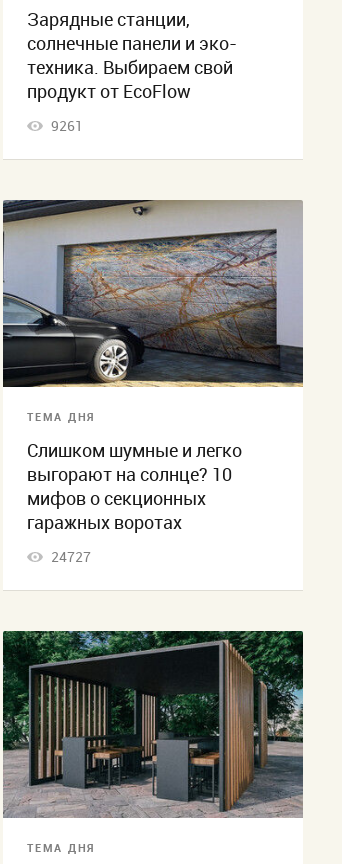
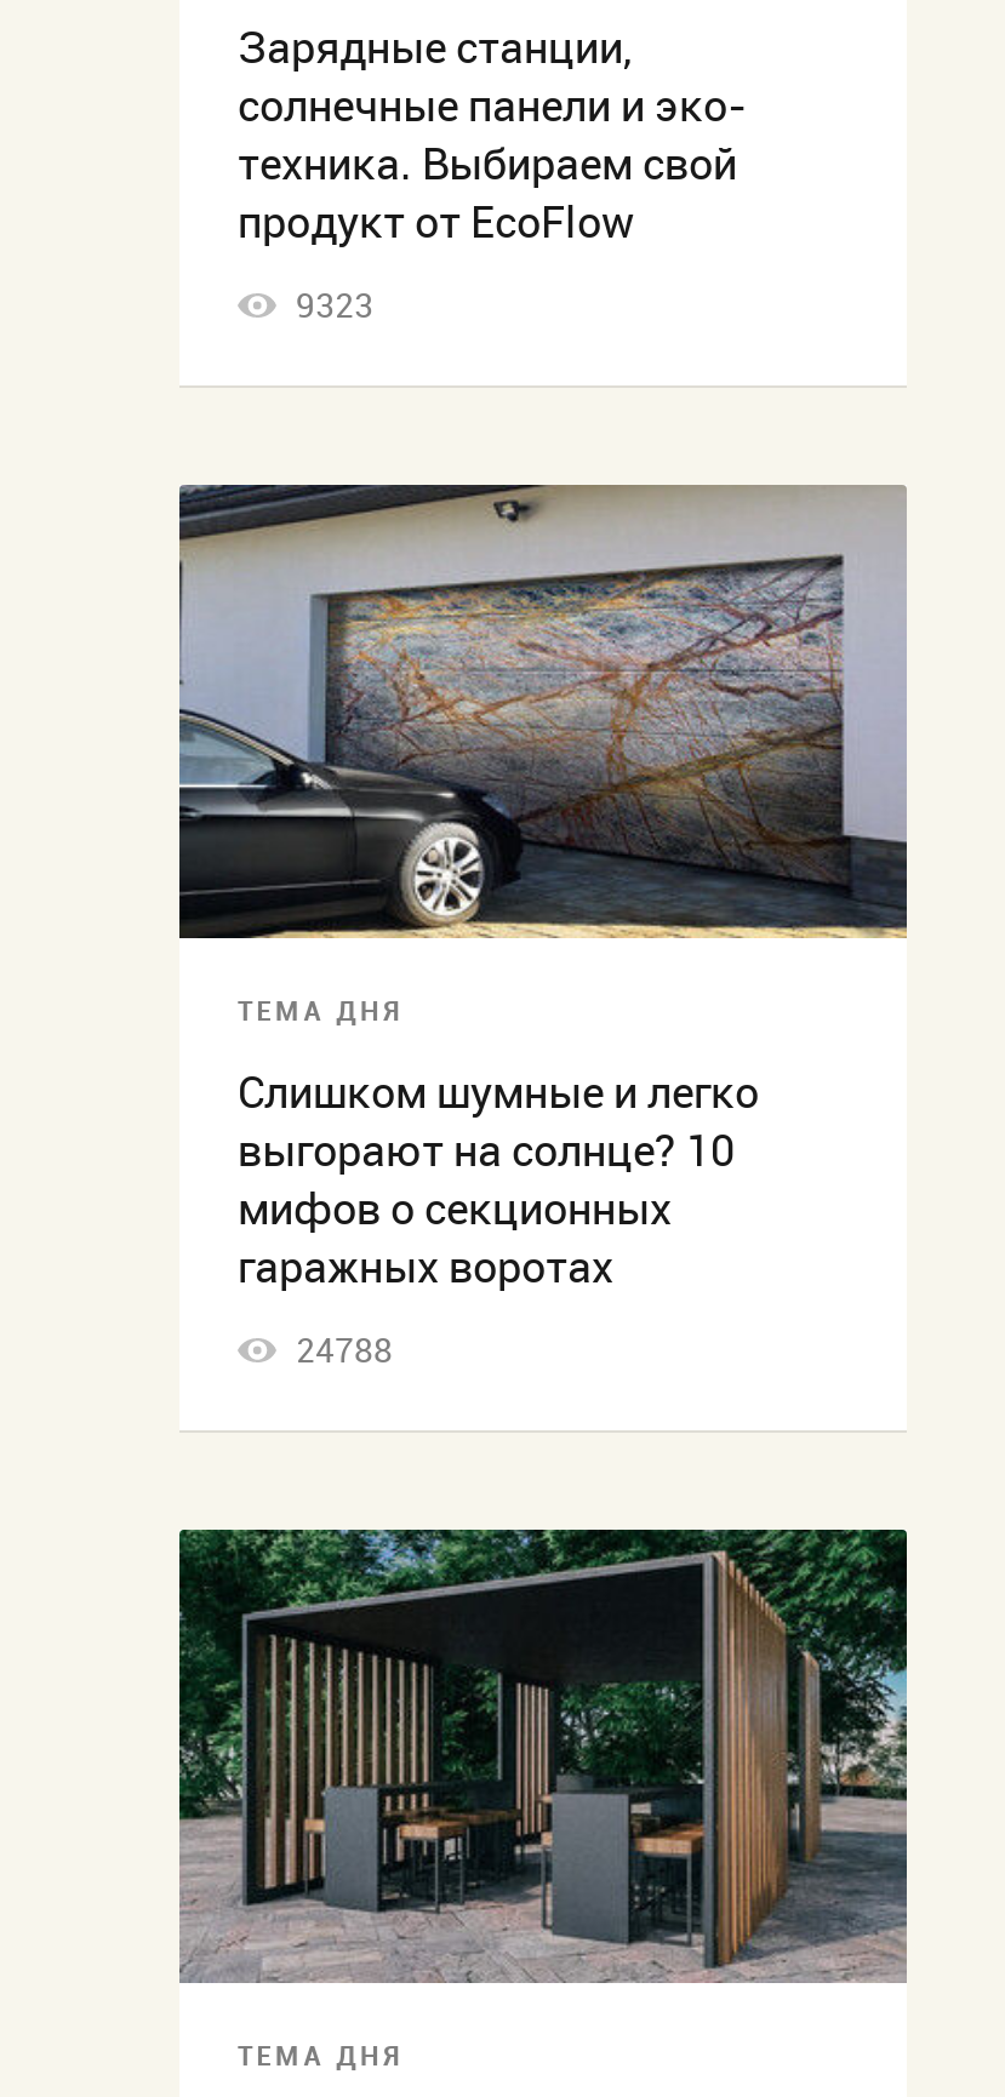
- 9261
+ 9323

- 24727
+ 24788
